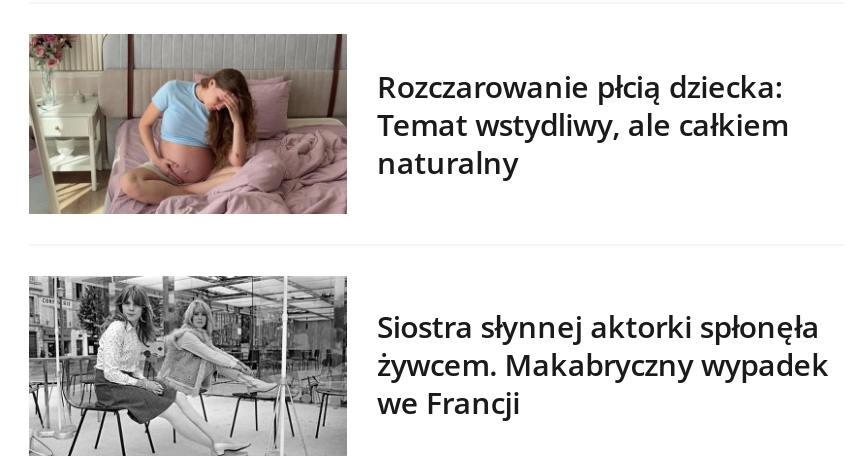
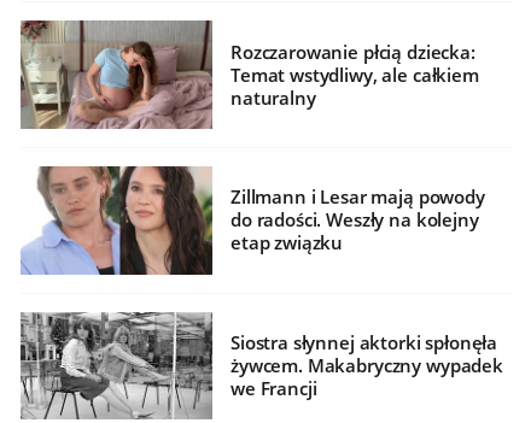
+ [image]
+ Zillmann i Lesar mają powody
+ do radości. Weszły na kolejny
+ etap związku
